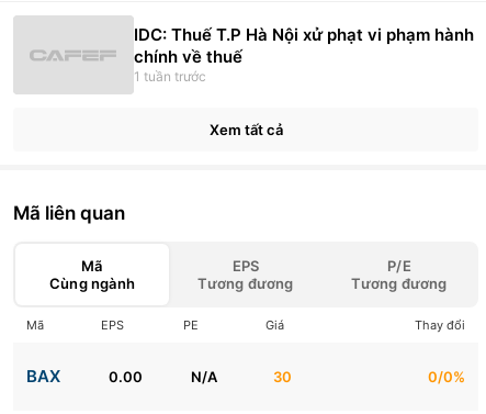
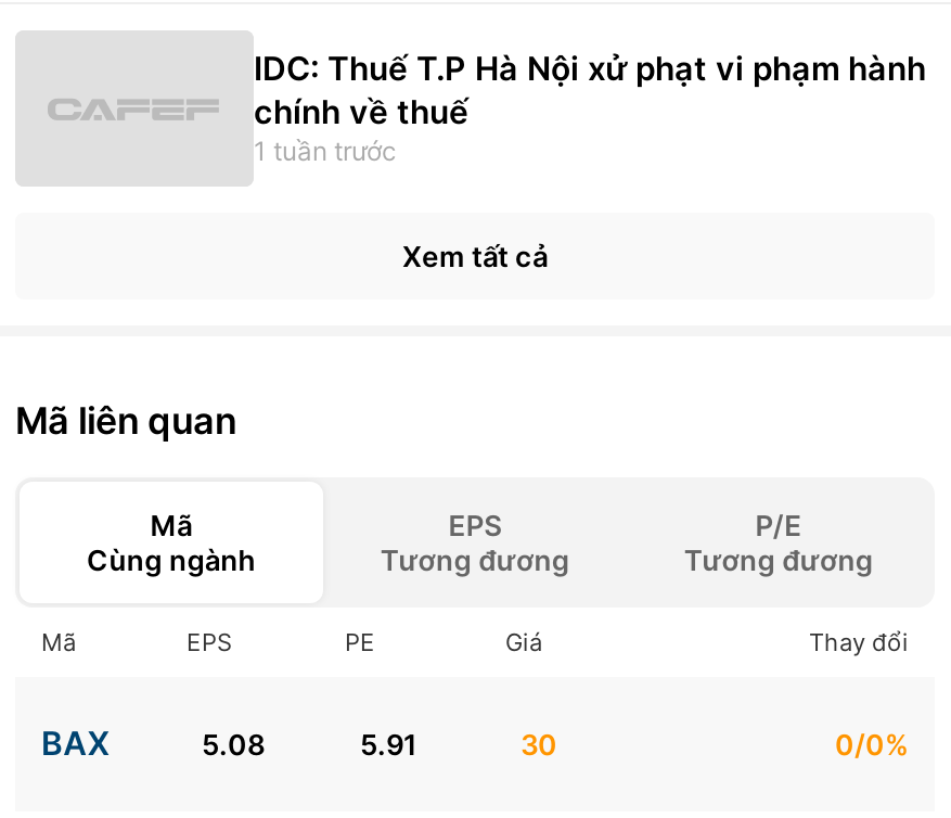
- 0.00
- N/A
+ 5.08
+ 5.91
